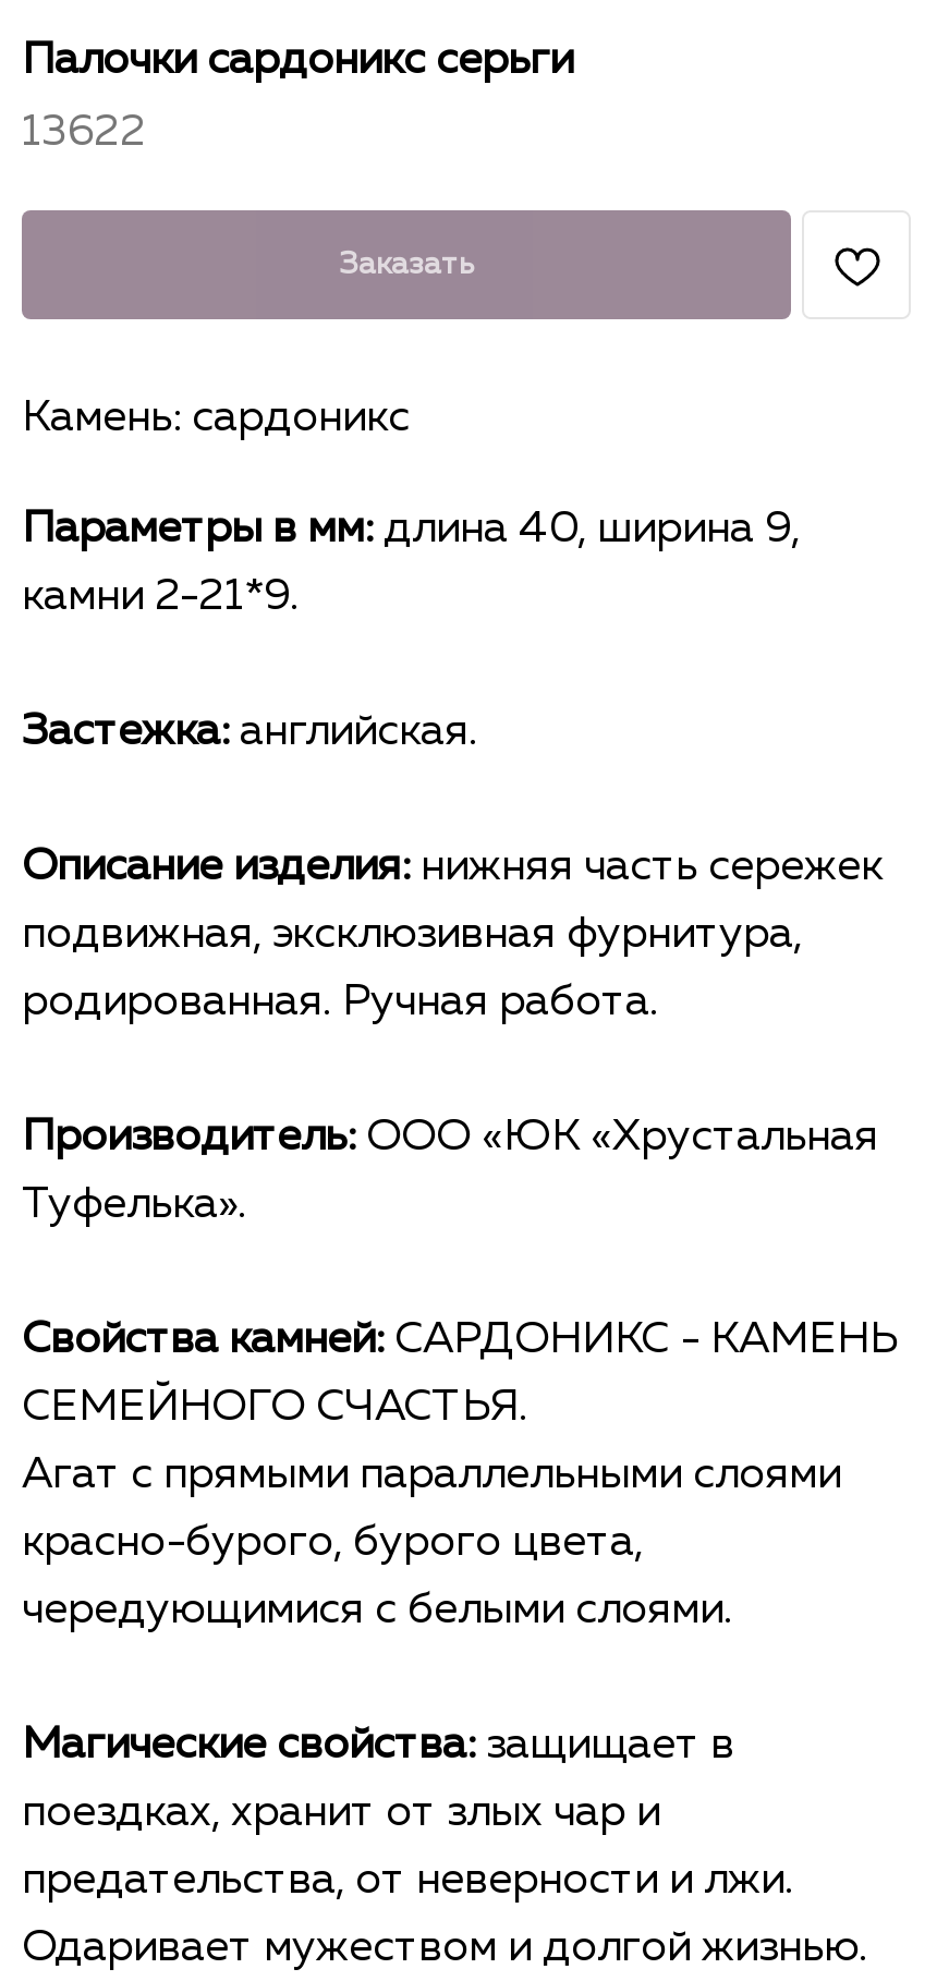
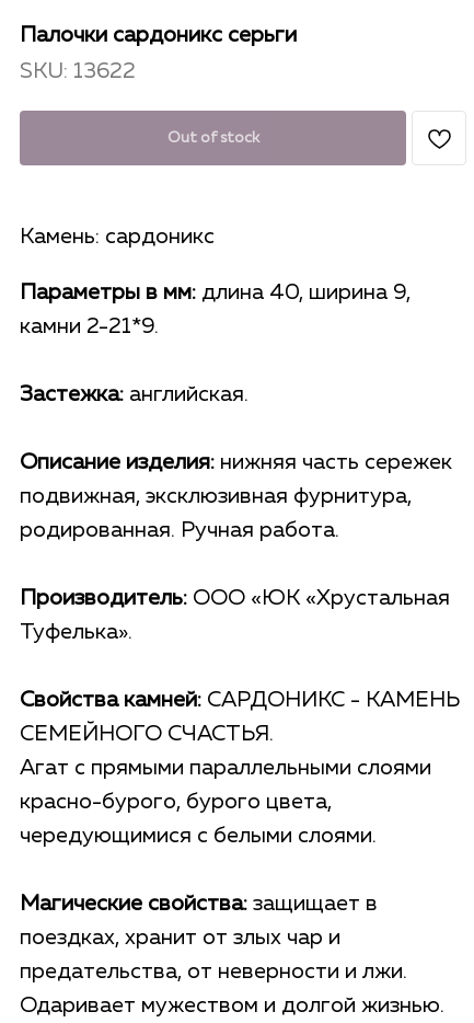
- 13622
+ SKU: 13622

- Заказать
+ Out of stock
